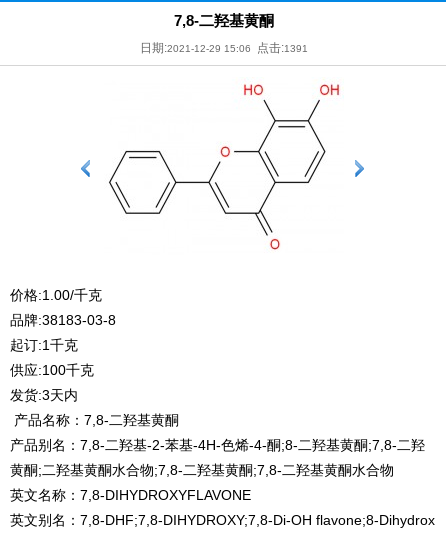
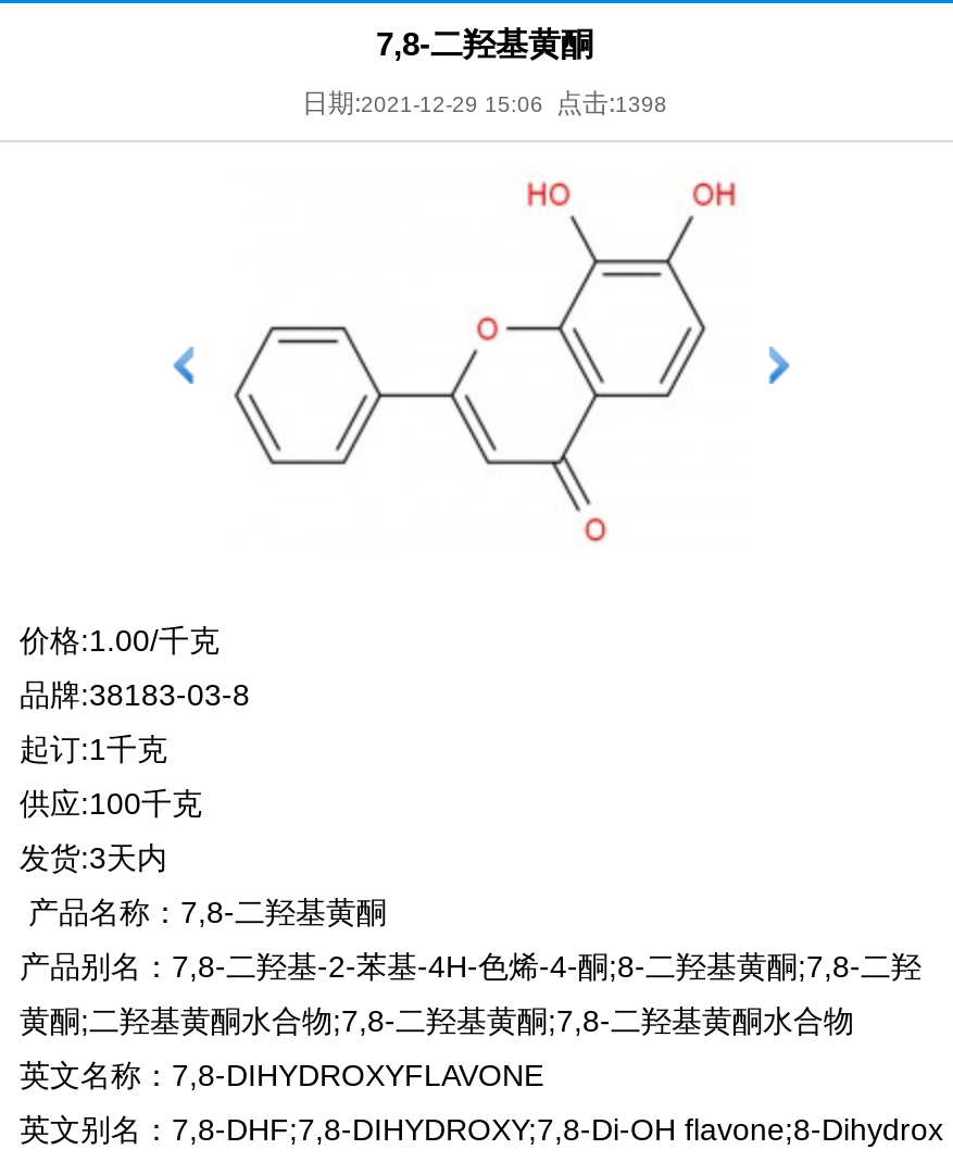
- 日期:2021-12-29 15:06点击:1391
+ 日期:2021-12-29 15:06点击:1398
